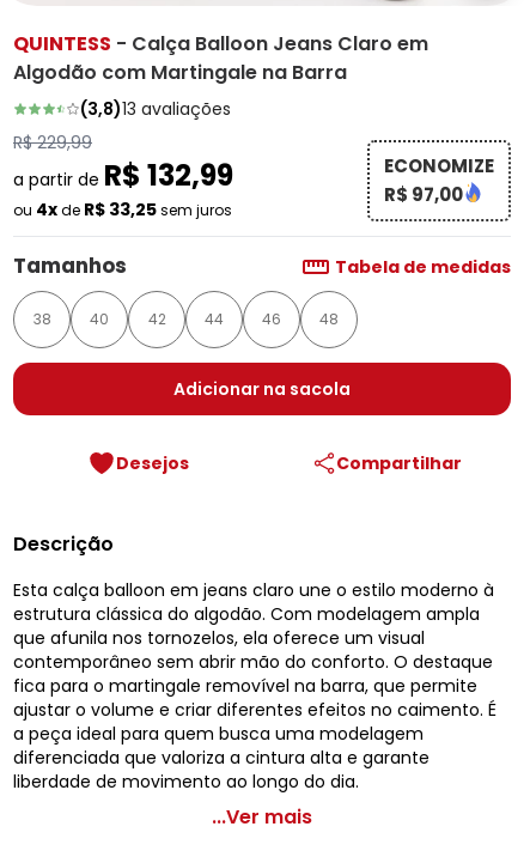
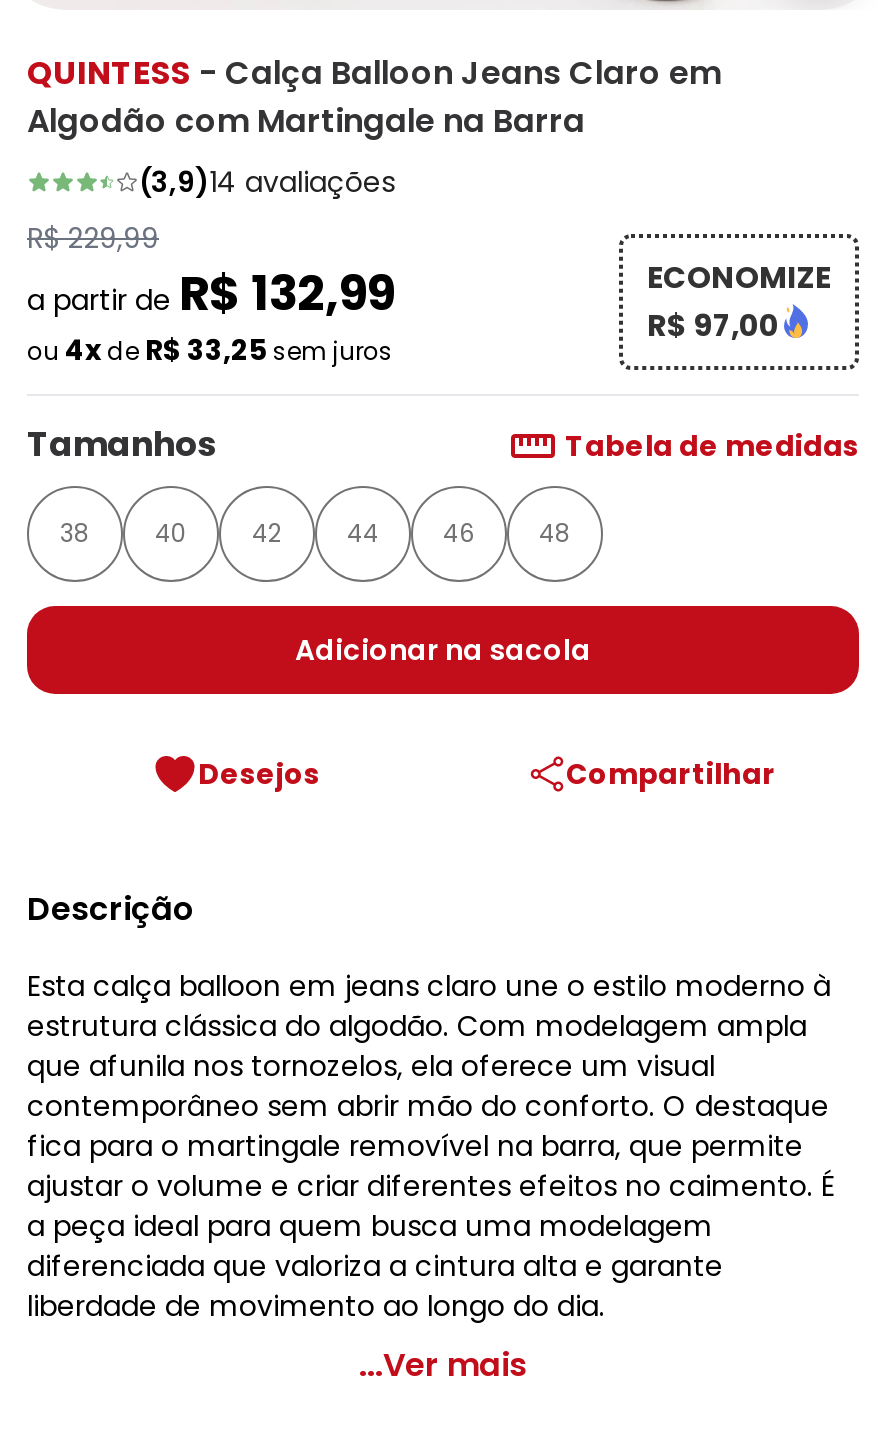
- (3,8)13 avaliações
+ (3,9)14 avaliações
